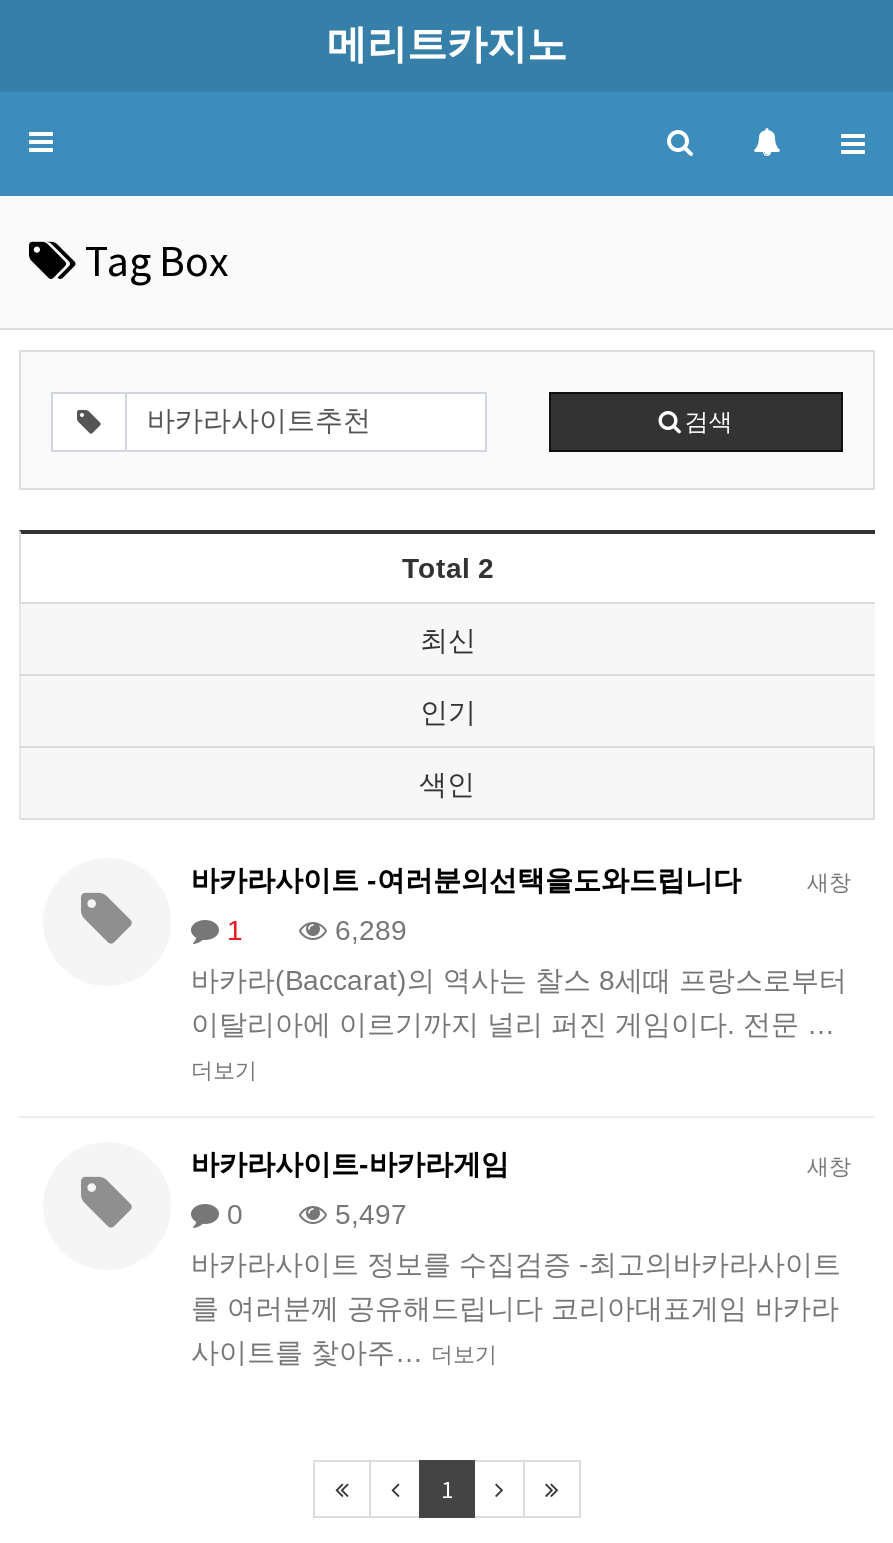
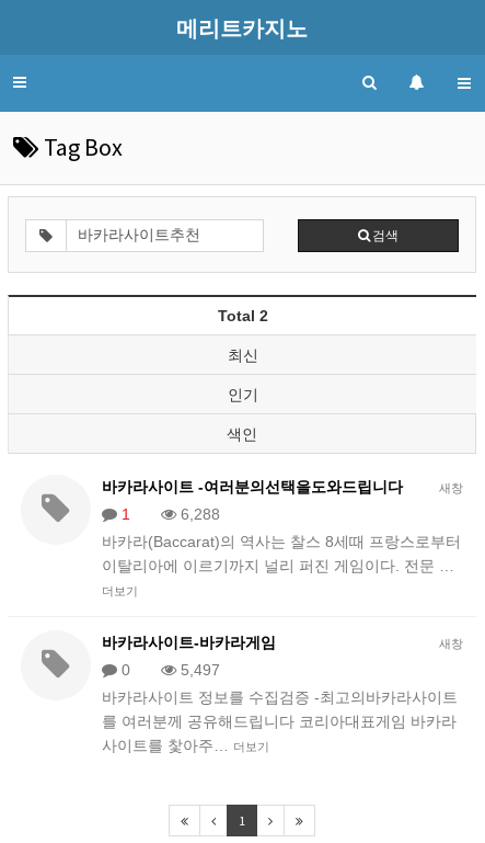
- 6,289
+ 6,288
